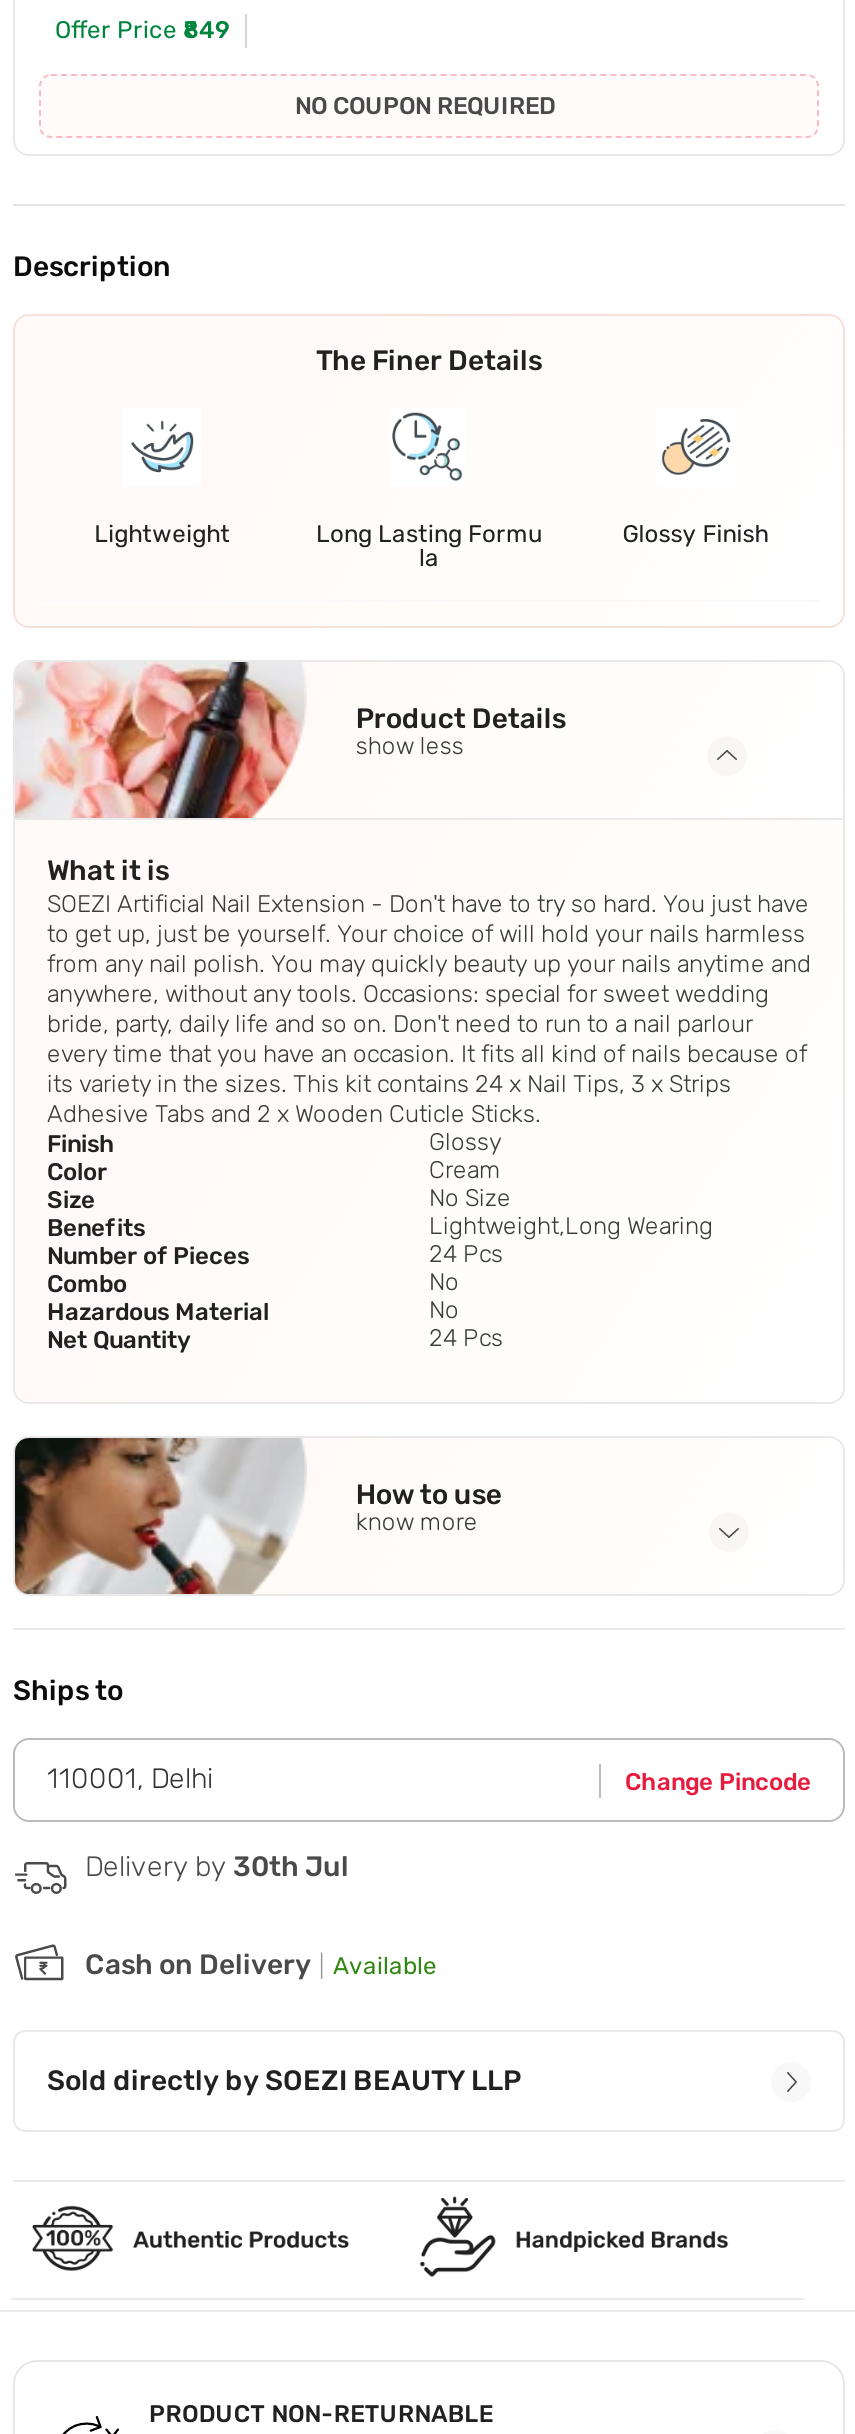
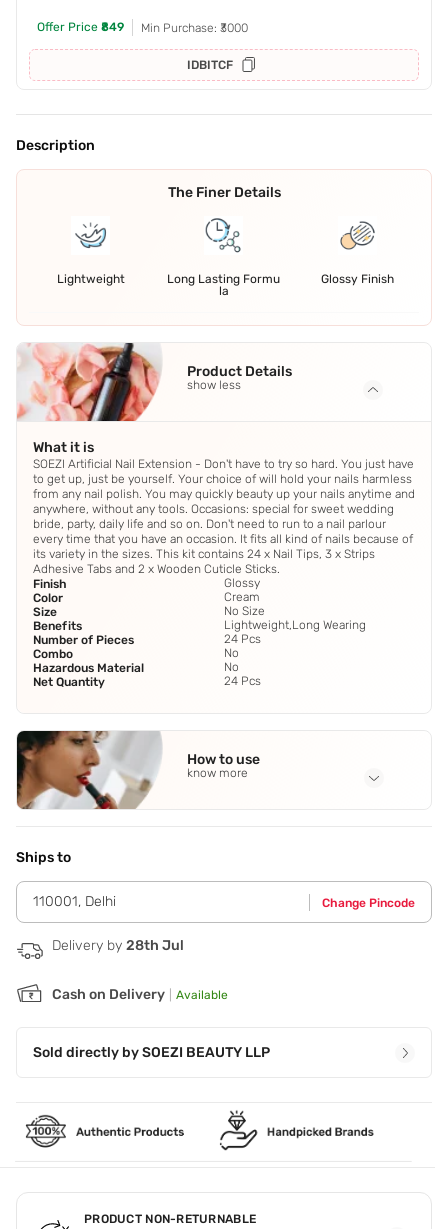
- NO COUPON REQUIRED
+ Min Purchase: ₹3000
+ IDBITCF

- Delivery by 30th Jul
+ Delivery by 28th Jul
